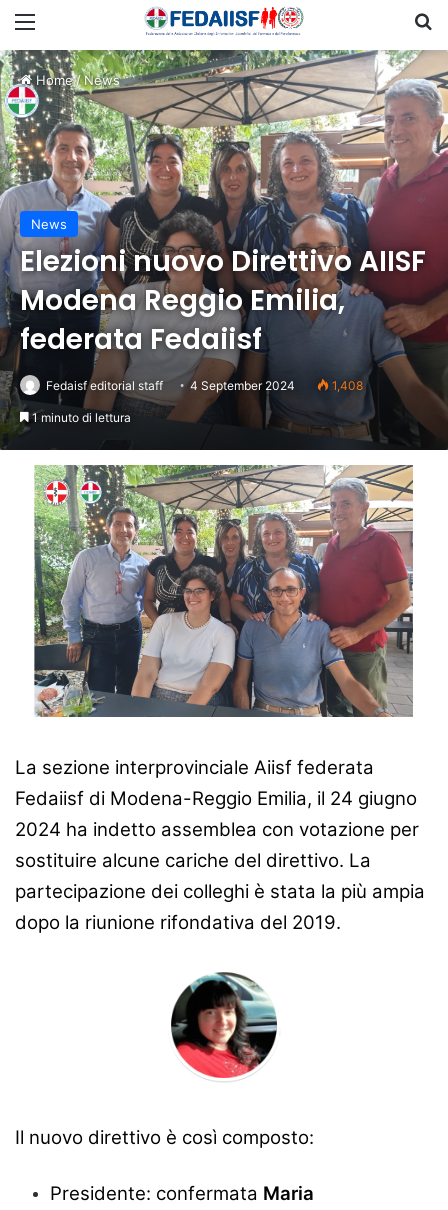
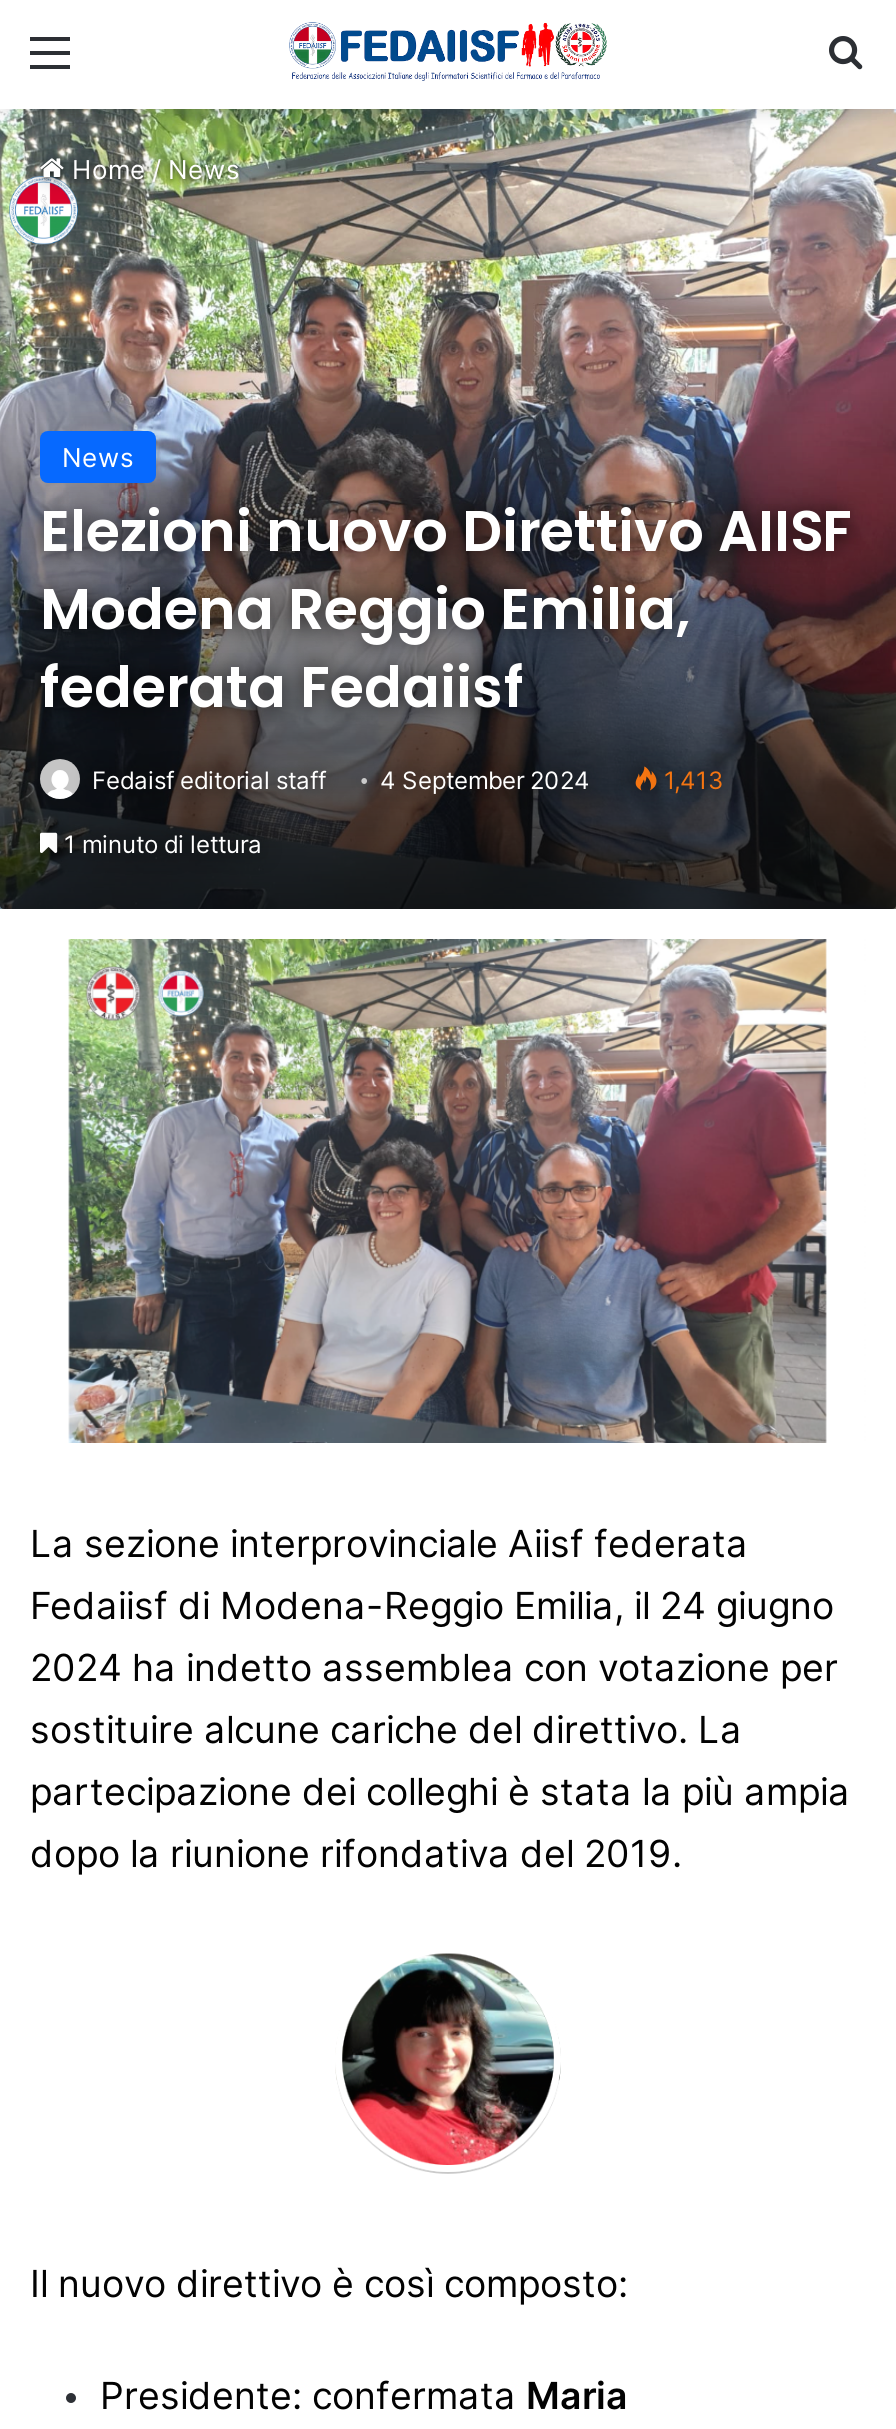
- 1,408
+ 1,413
